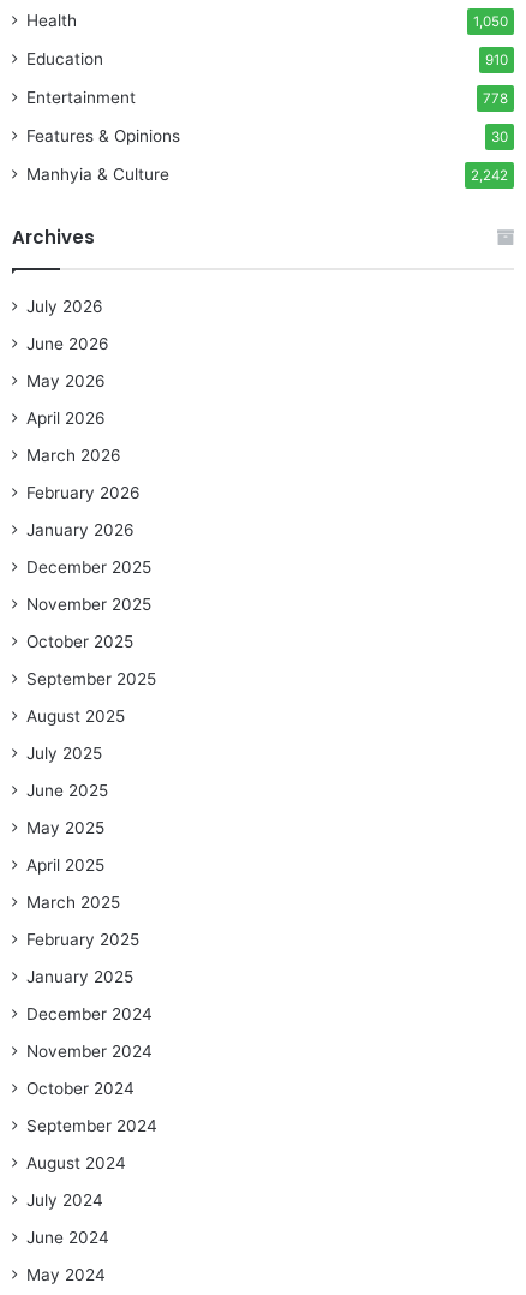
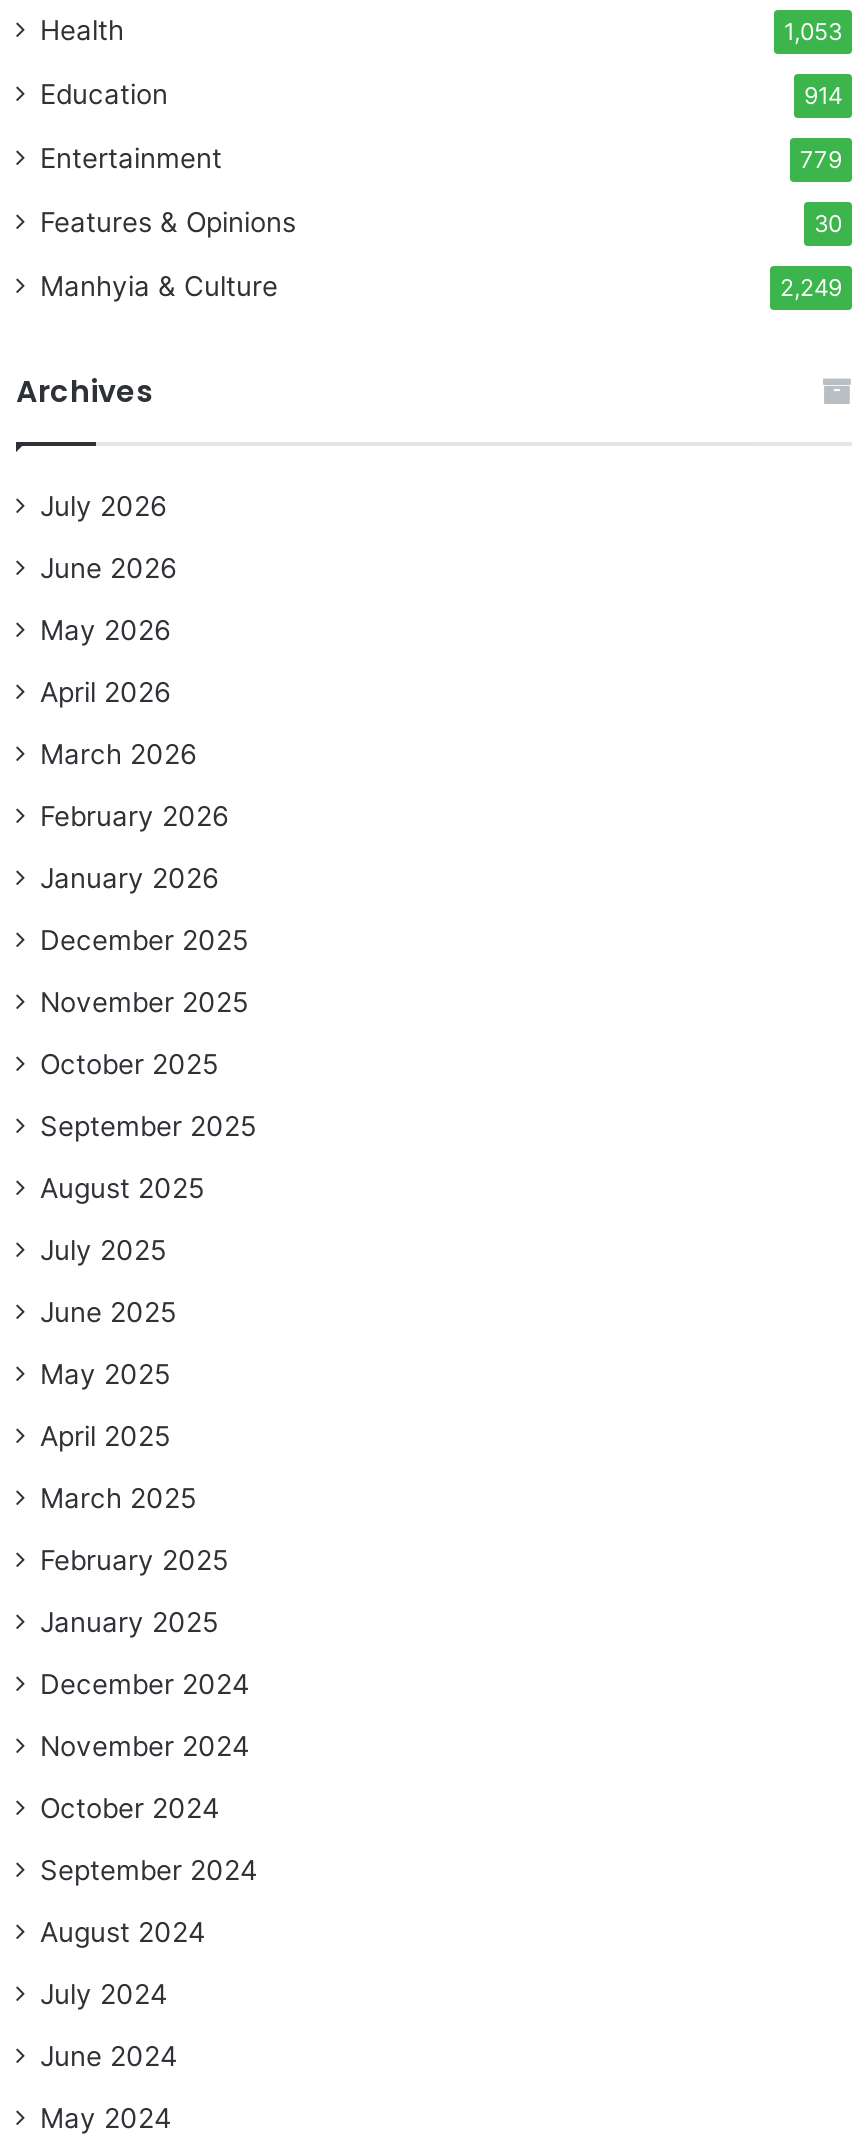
- 1,050
+ 1,053

- 910
+ 914

- 778
+ 779

- 2,242
+ 2,249
